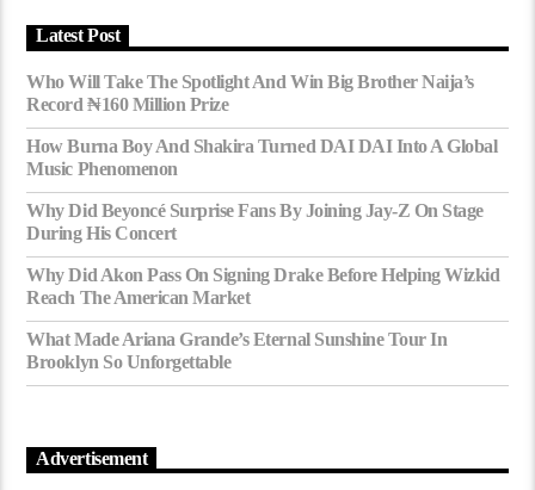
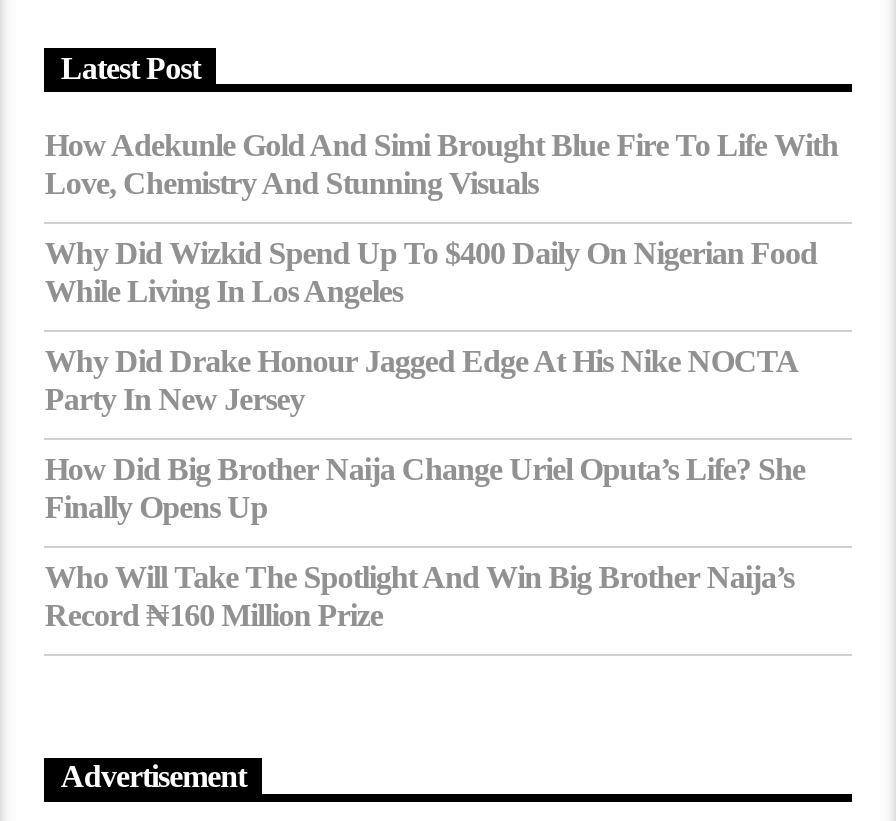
+ How Adekunle Gold And Simi Brought Blue Fire To Life With
+ Love, Chemistry And Stunning Visuals
+ Why Did Wizkid Spend Up To $400 Daily On Nigerian Food
+ While Living In Los Angeles
+ Why Did Drake Honour Jagged Edge At His Nike NOCTA
+ Party In New Jersey
+ How Did Big Brother Naija Change Uriel Oputa’s Life? She
+ Finally Opens Up

moved down: Who Will Take The Spotlight And Win Big Brother Naija’s | Record ₦160 Million Prize

- How Burna Boy And Shakira Turned DAI DAI Into A Global
- Music Phenomenon
- Why Did Beyoncé Surprise Fans By Joining Jay-Z On Stage
- During His Concert
- Why Did Akon Pass On Signing Drake Before Helping Wizkid
- Reach The American Market
- What Made Ariana Grande’s Eternal Sunshine Tour In
- Brooklyn So Unforgettable
